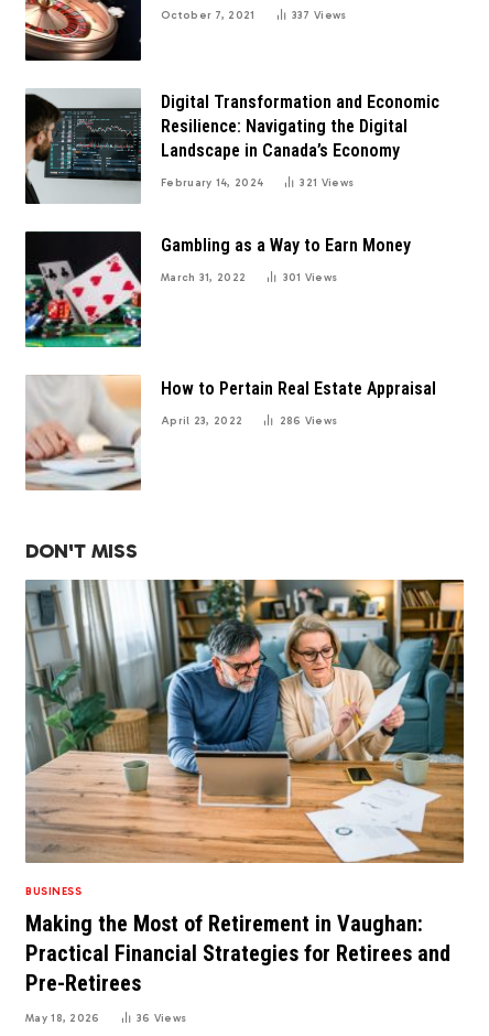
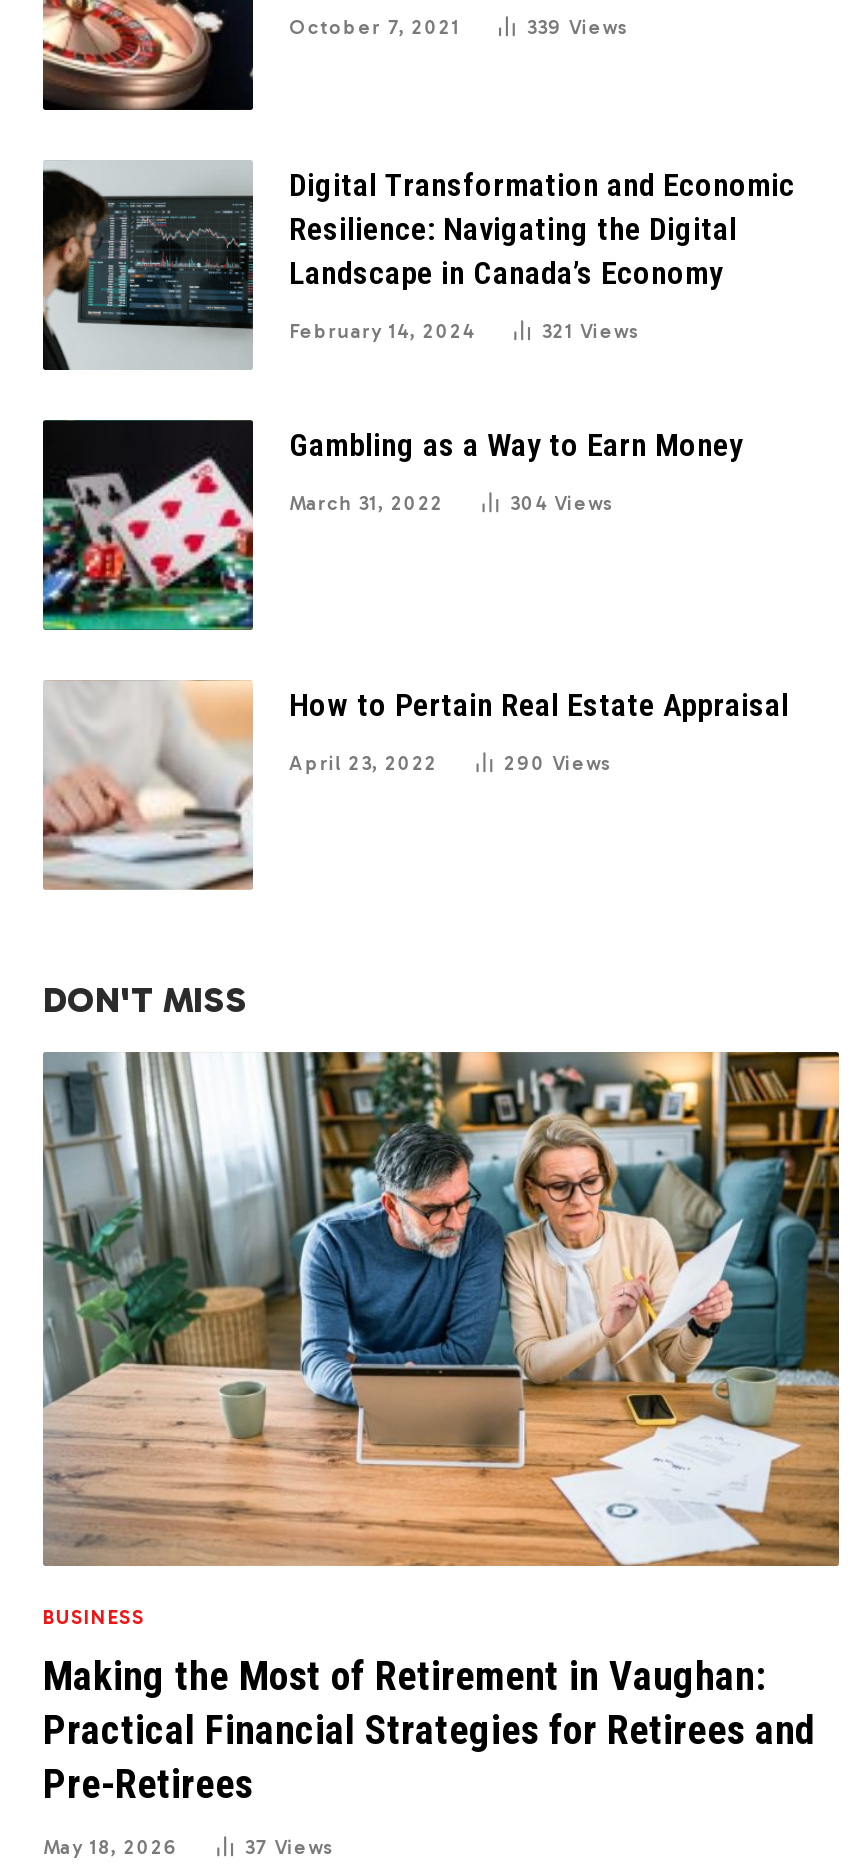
- 337 Views
+ 339 Views

- 301 Views
+ 304 Views

- 286 Views
+ 290 Views

- 36 Views
+ 37 Views
